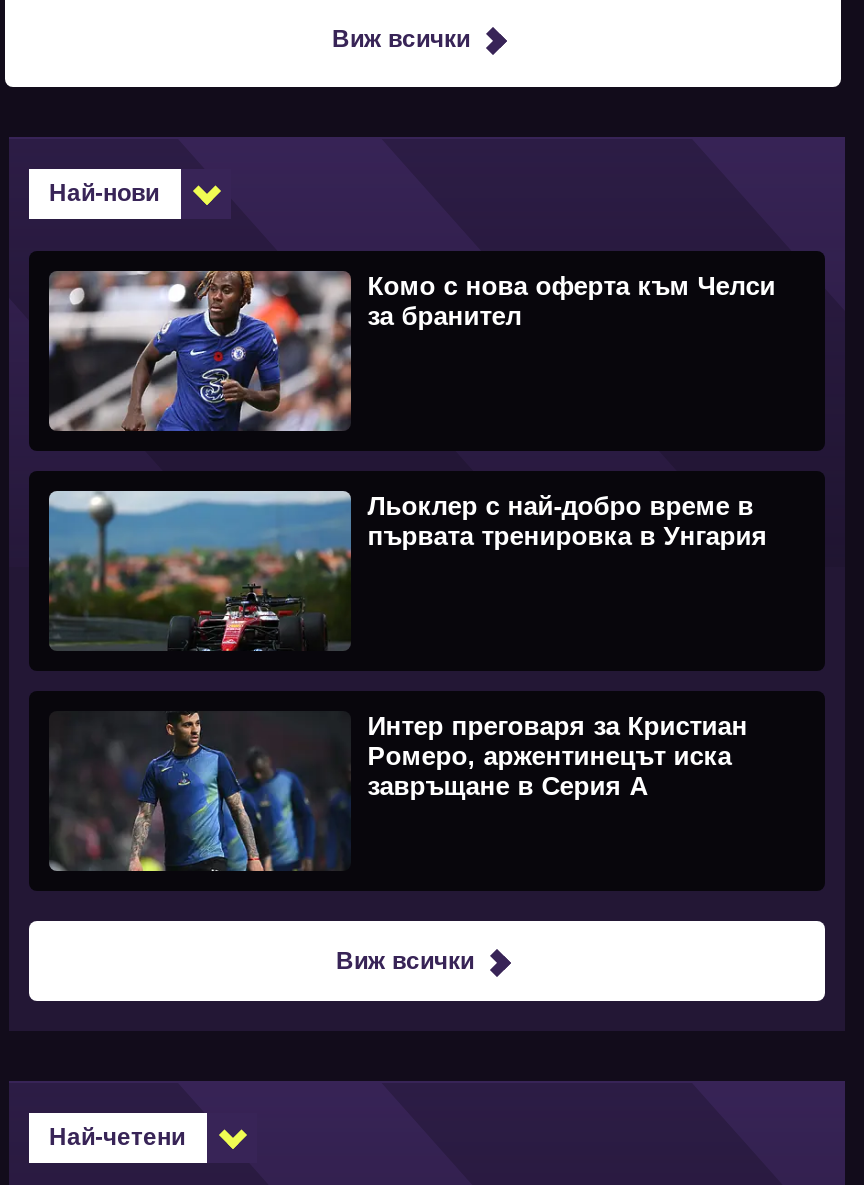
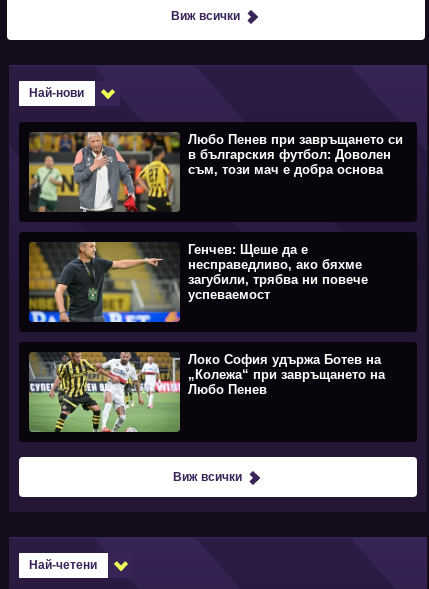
- [image]
- Комо с нова оферта към Челси
- за бранител
+ [image]
+ Любо Пенев при завръщането си
+ в българския футбол: Доволен
+ съм, този мач е добра основа

- [image]
- Льоклер с най-добро време в
- първата тренировка в Унгария
+ [image]
+ Генчев: Щеше да е
+ несправедливо, ако бяхме
+ загубили, трябва ни повече
+ успеваемост

- [image]
- Интер преговаря за Кристиан
- Ромеро, аржентинецът иска
- завръщане в Серия А
+ [image]
+ Локо София удържа Ботев на
+ „Колежа“ при завръщането на
+ Любо Пенев
